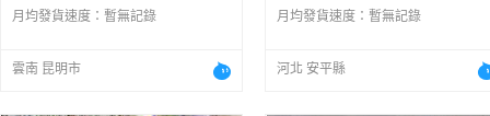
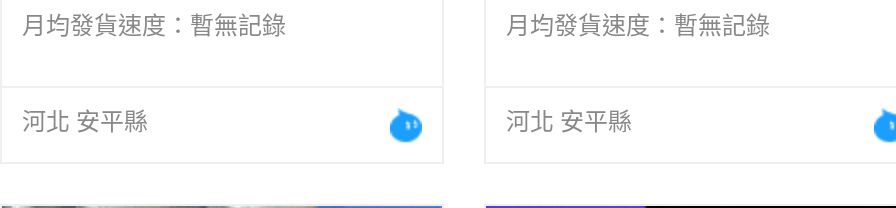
- 雲南 昆明市
+ 河北 安平縣
